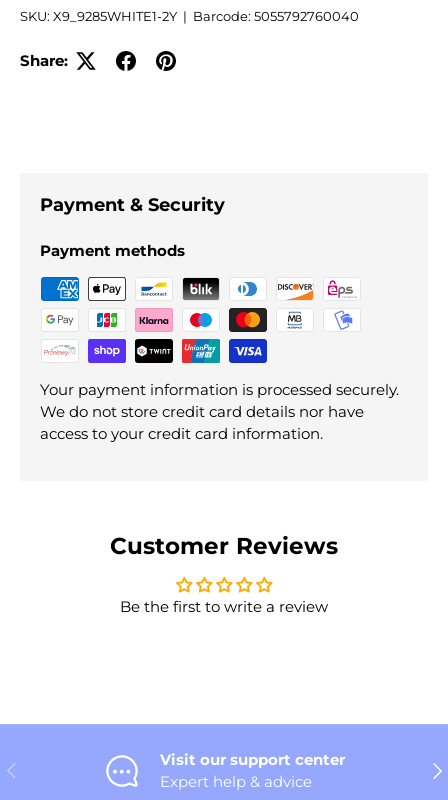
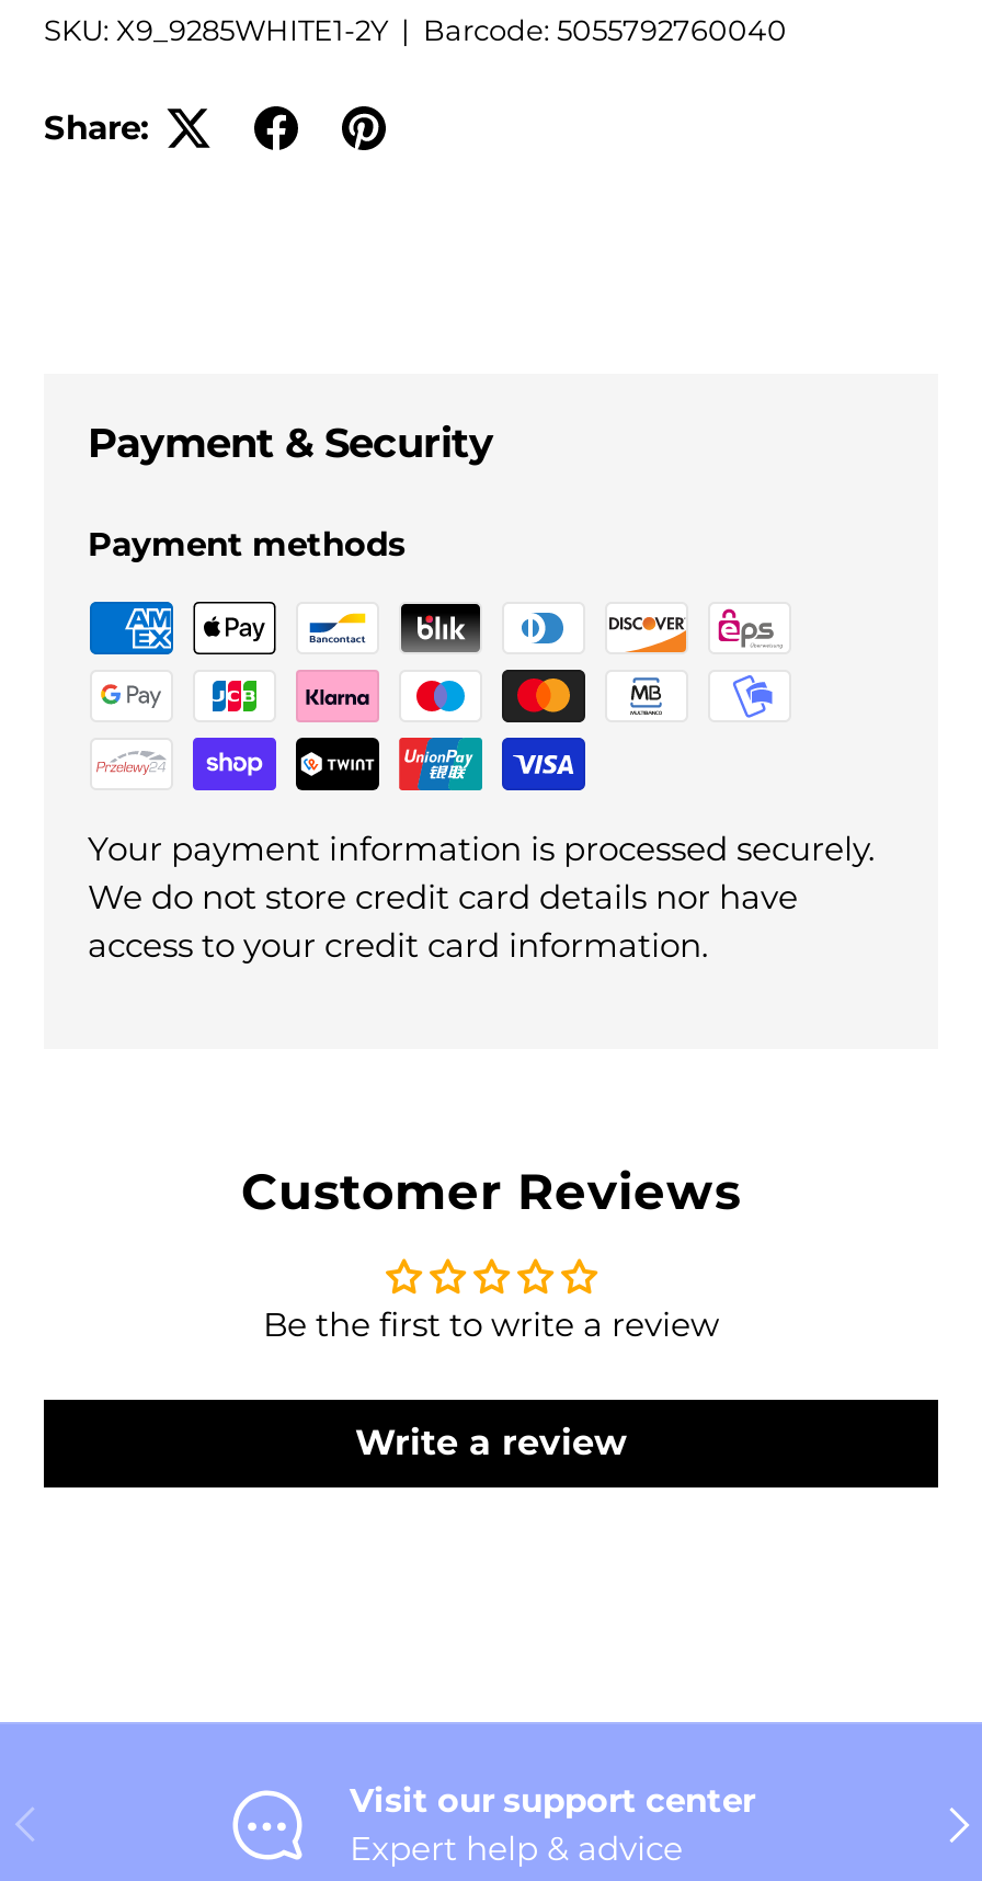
+ Write a review
